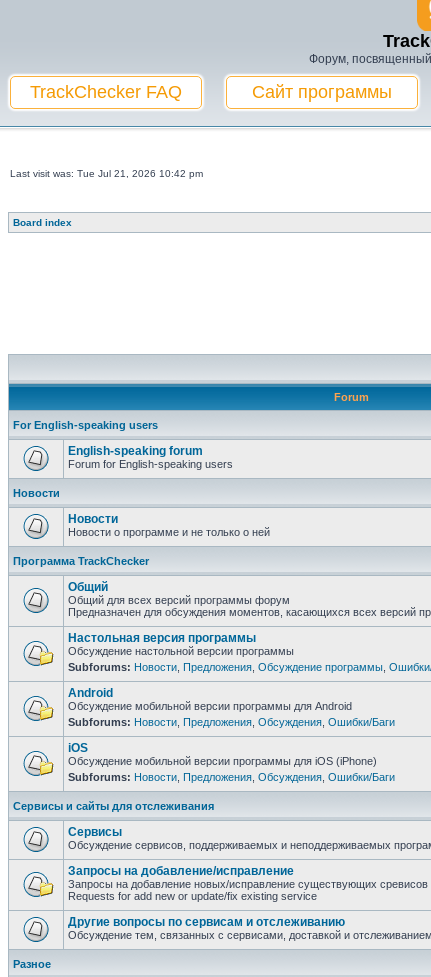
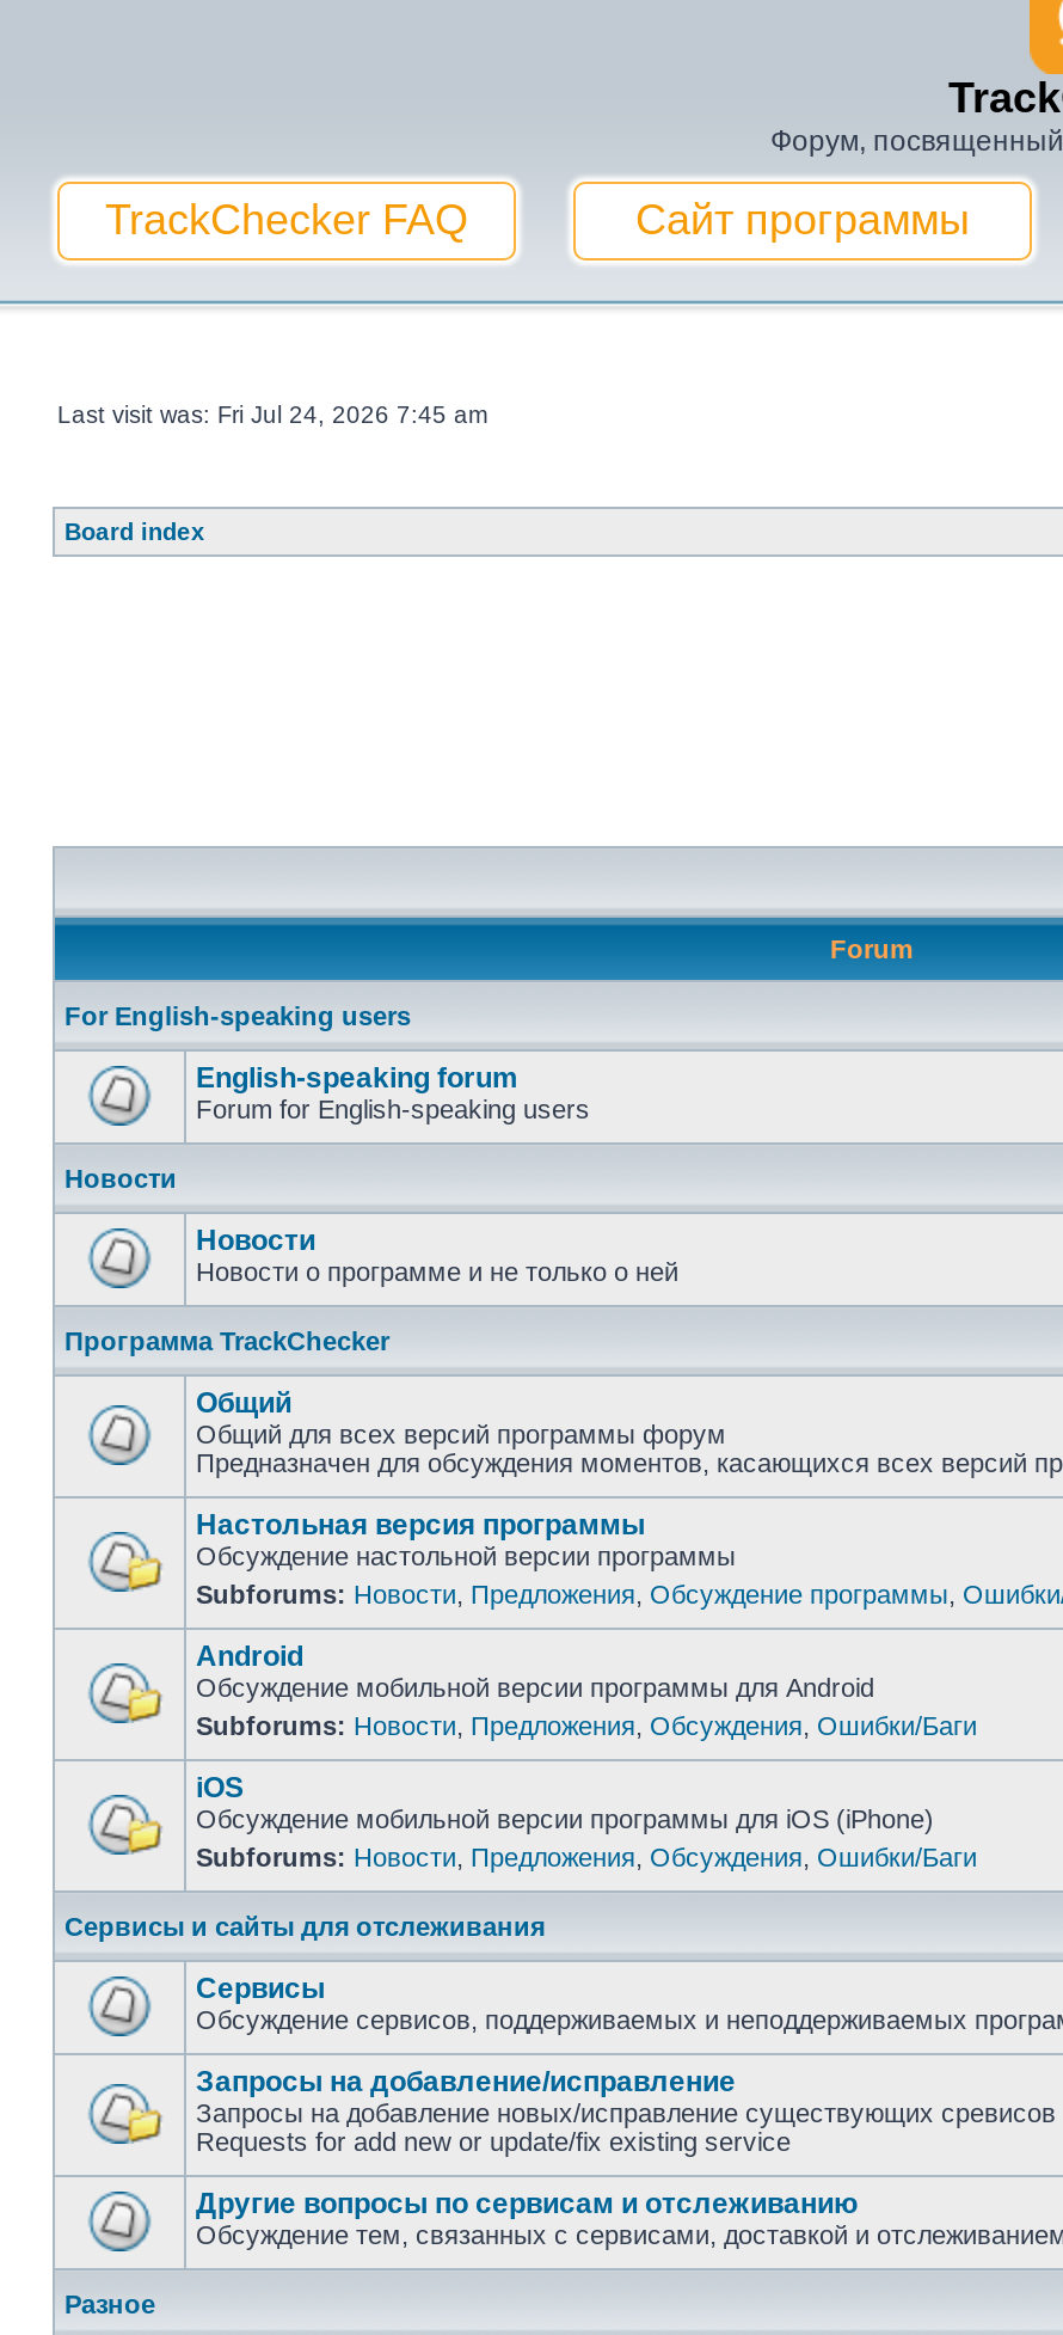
- Last visit was: Tue Jul 21, 2026 10:42 pm
+ Last visit was: Fri Jul 24, 2026 7:45 am
